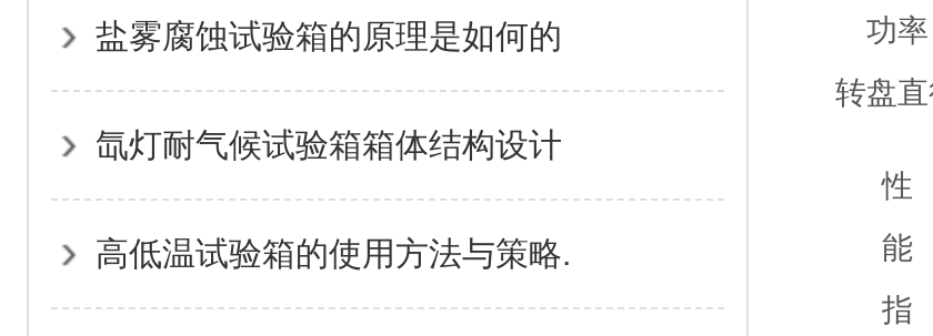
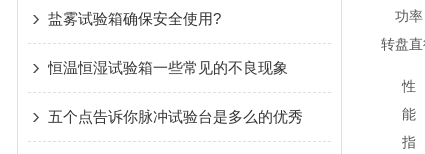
- 盐雾腐蚀试验箱的原理是如何的
+ 盐雾试验箱确保安全使用?

- 氙灯耐气候试验箱箱体结构设计
+ 恒温恒湿试验箱一些常见的不良现象

- 高低温试验箱的使用方法与策略.
+ 五个点告诉你脉冲试验台是多么的优秀
